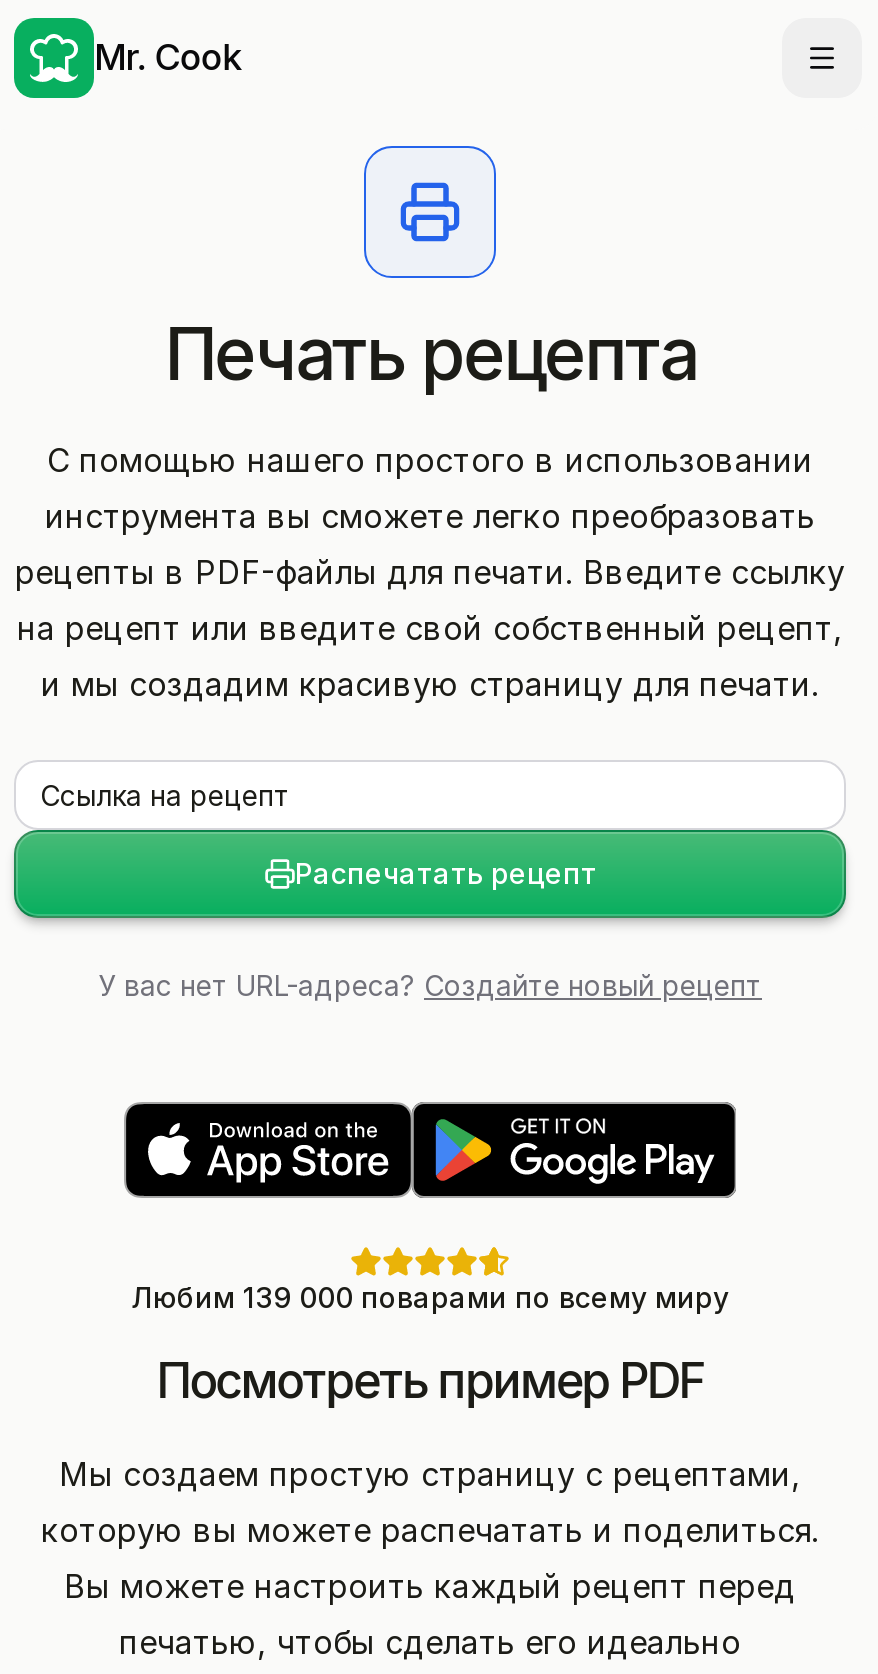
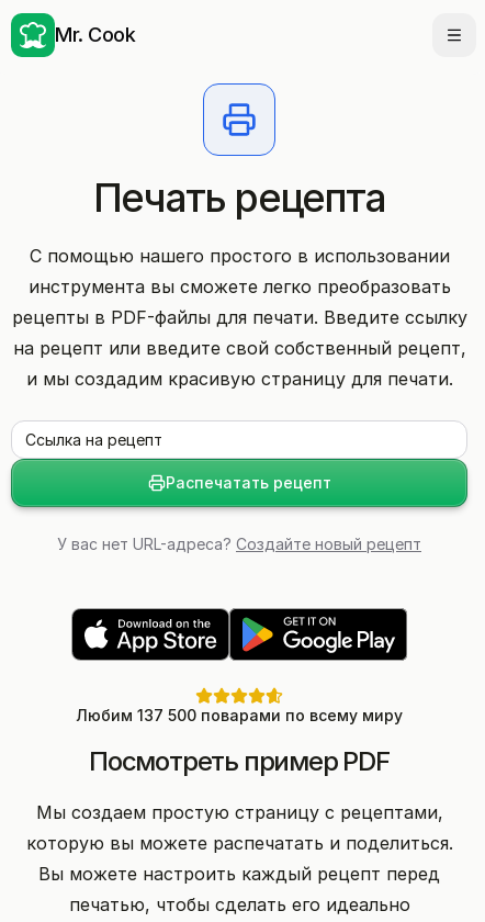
- Любим 139 000 поварами по всему миру
+ Любим 137 500 поварами по всему миру
